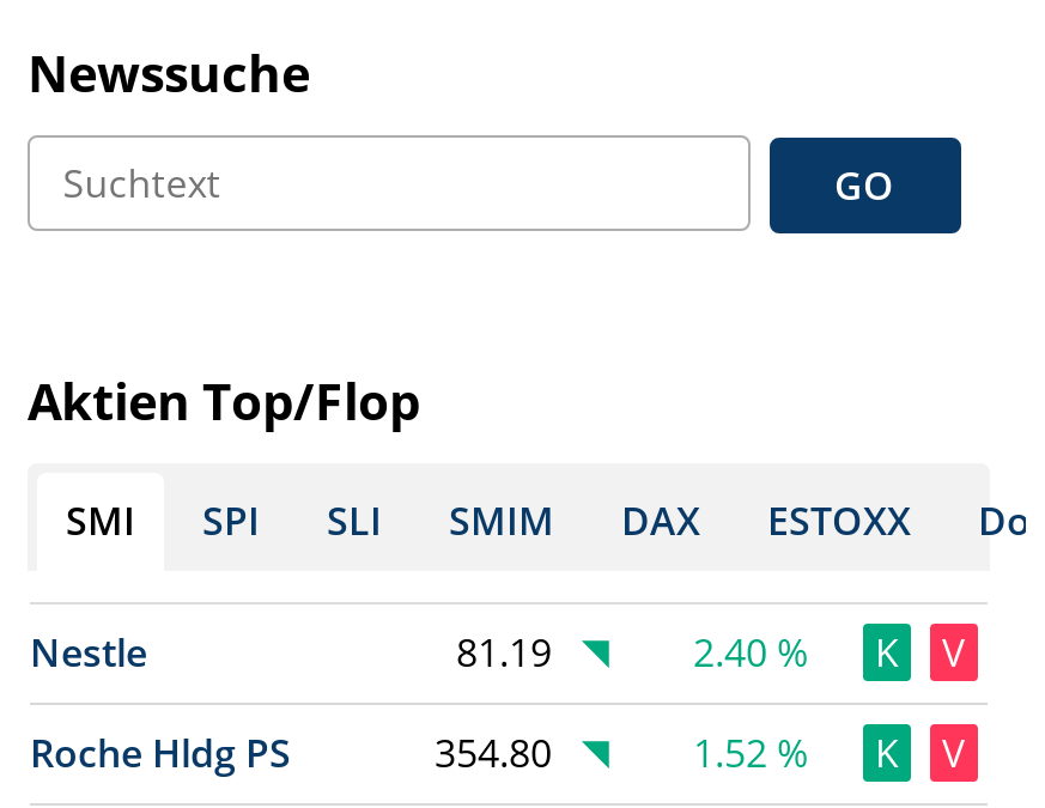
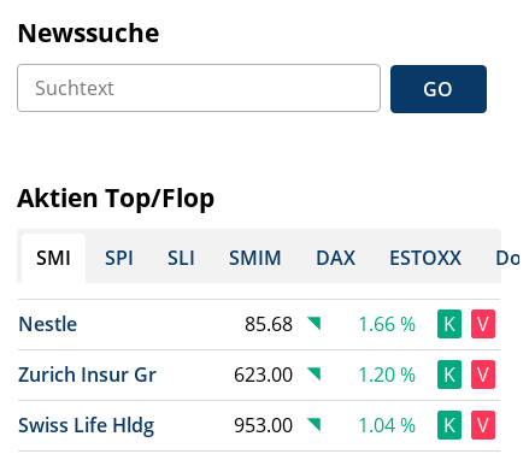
- 81.19
+ 85.68

- 2.40 % K V
+ 1.66 % K V

- Roche Hldg PS
- 354.80
- 1.52 %
+ Zurich Insur Gr
+ 623.00
+ 1.20 %
+ K
+ V
+ Swiss Life Hldg
+ 953.00
+ 1.04 %
